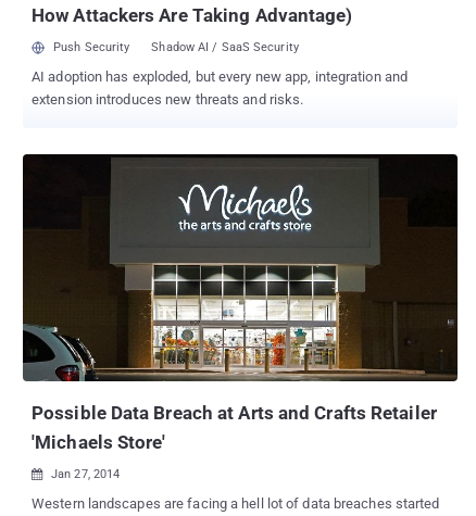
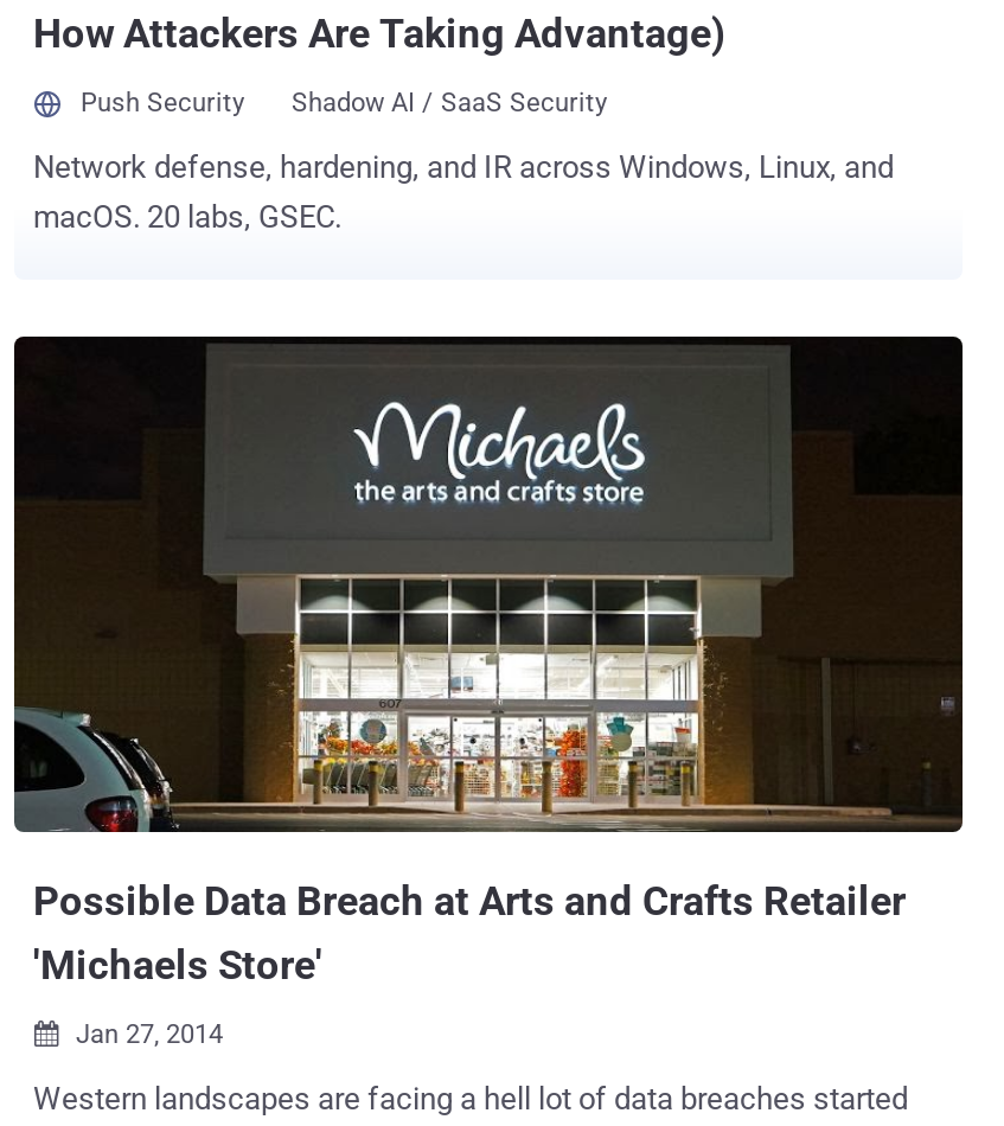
- AI adoption has exploded, but every new app, integration and
- extension introduces new threats and risks.
+ Network defense, hardening, and IR across Windows, Linux, and
+ macOS. 20 labs, GSEC.
